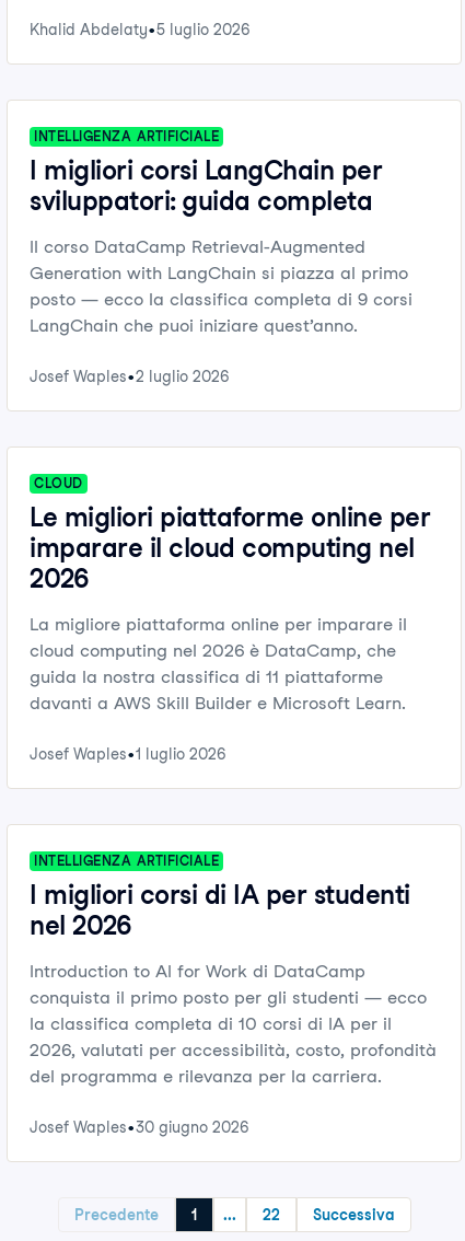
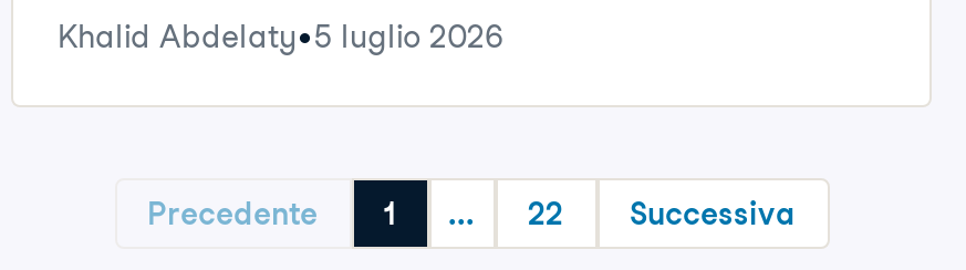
- INTELLIGENZA ARTIFICIALE
- I migliori corsi LangChain per
- sviluppatori: guida completa
- Il corso DataCamp Retrieval-Augmented
- Generation with LangChain si piazza al primo
- posto — ecco la classifica completa di 9 corsi
- LangChain che puoi iniziare quest’anno.
- Josef Waples 2 luglio 2026

- CLOUD
- Le migliori piattaforme online per
- imparare il cloud computing nel
- 2026
- La migliore piattaforma online per imparare il
- cloud computing nel 2026 è DataCamp, che
- guida la nostra classifica di 11 piattaforme
- davanti a AWS Skill Builder e Microsoft Learn.
- Josef Waples 1 luglio 2026

- INTELLIGENZA ARTIFICIALE
- I migliori corsi di IA per studenti
- nel 2026
- Introduction to AI for Work di DataCamp
- conquista il primo posto per gli studenti — ecco
- la classifica completa di 10 corsi di IA per il
- 2026, valutati per accessibilità, costo, profondità
- del programma e rilevanza per la carriera.
- Josef Waples 30 giugno 2026
